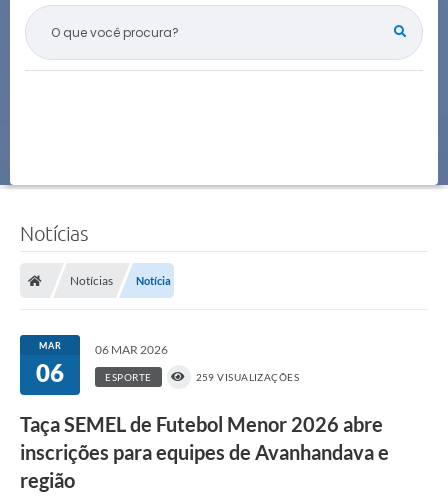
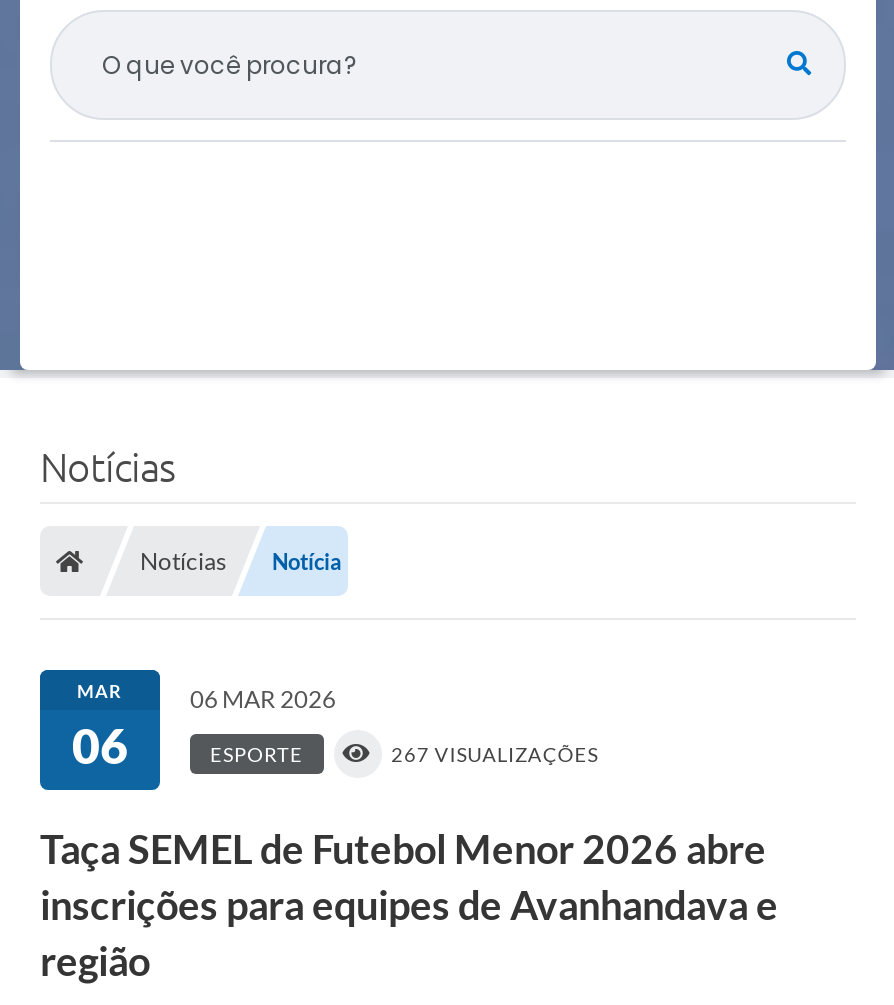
- 259 VISUALIZAÇÕES
+ 267 VISUALIZAÇÕES
